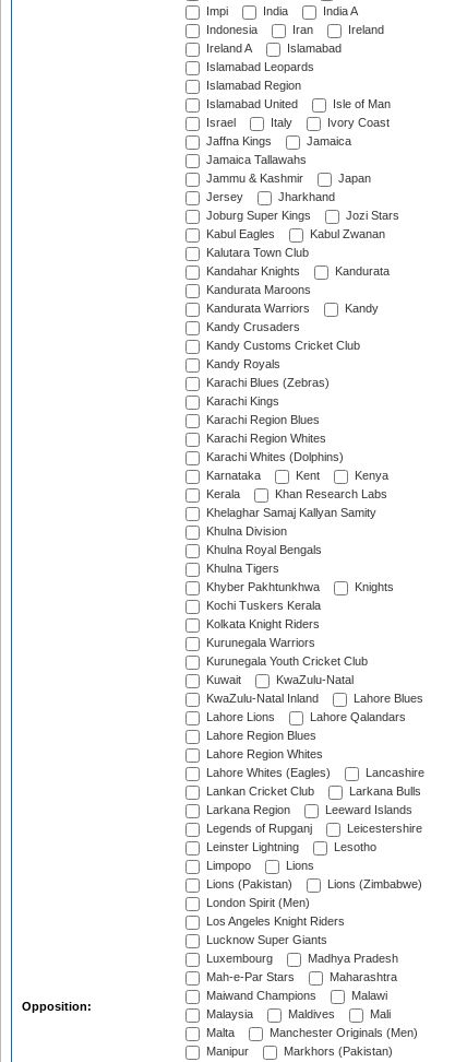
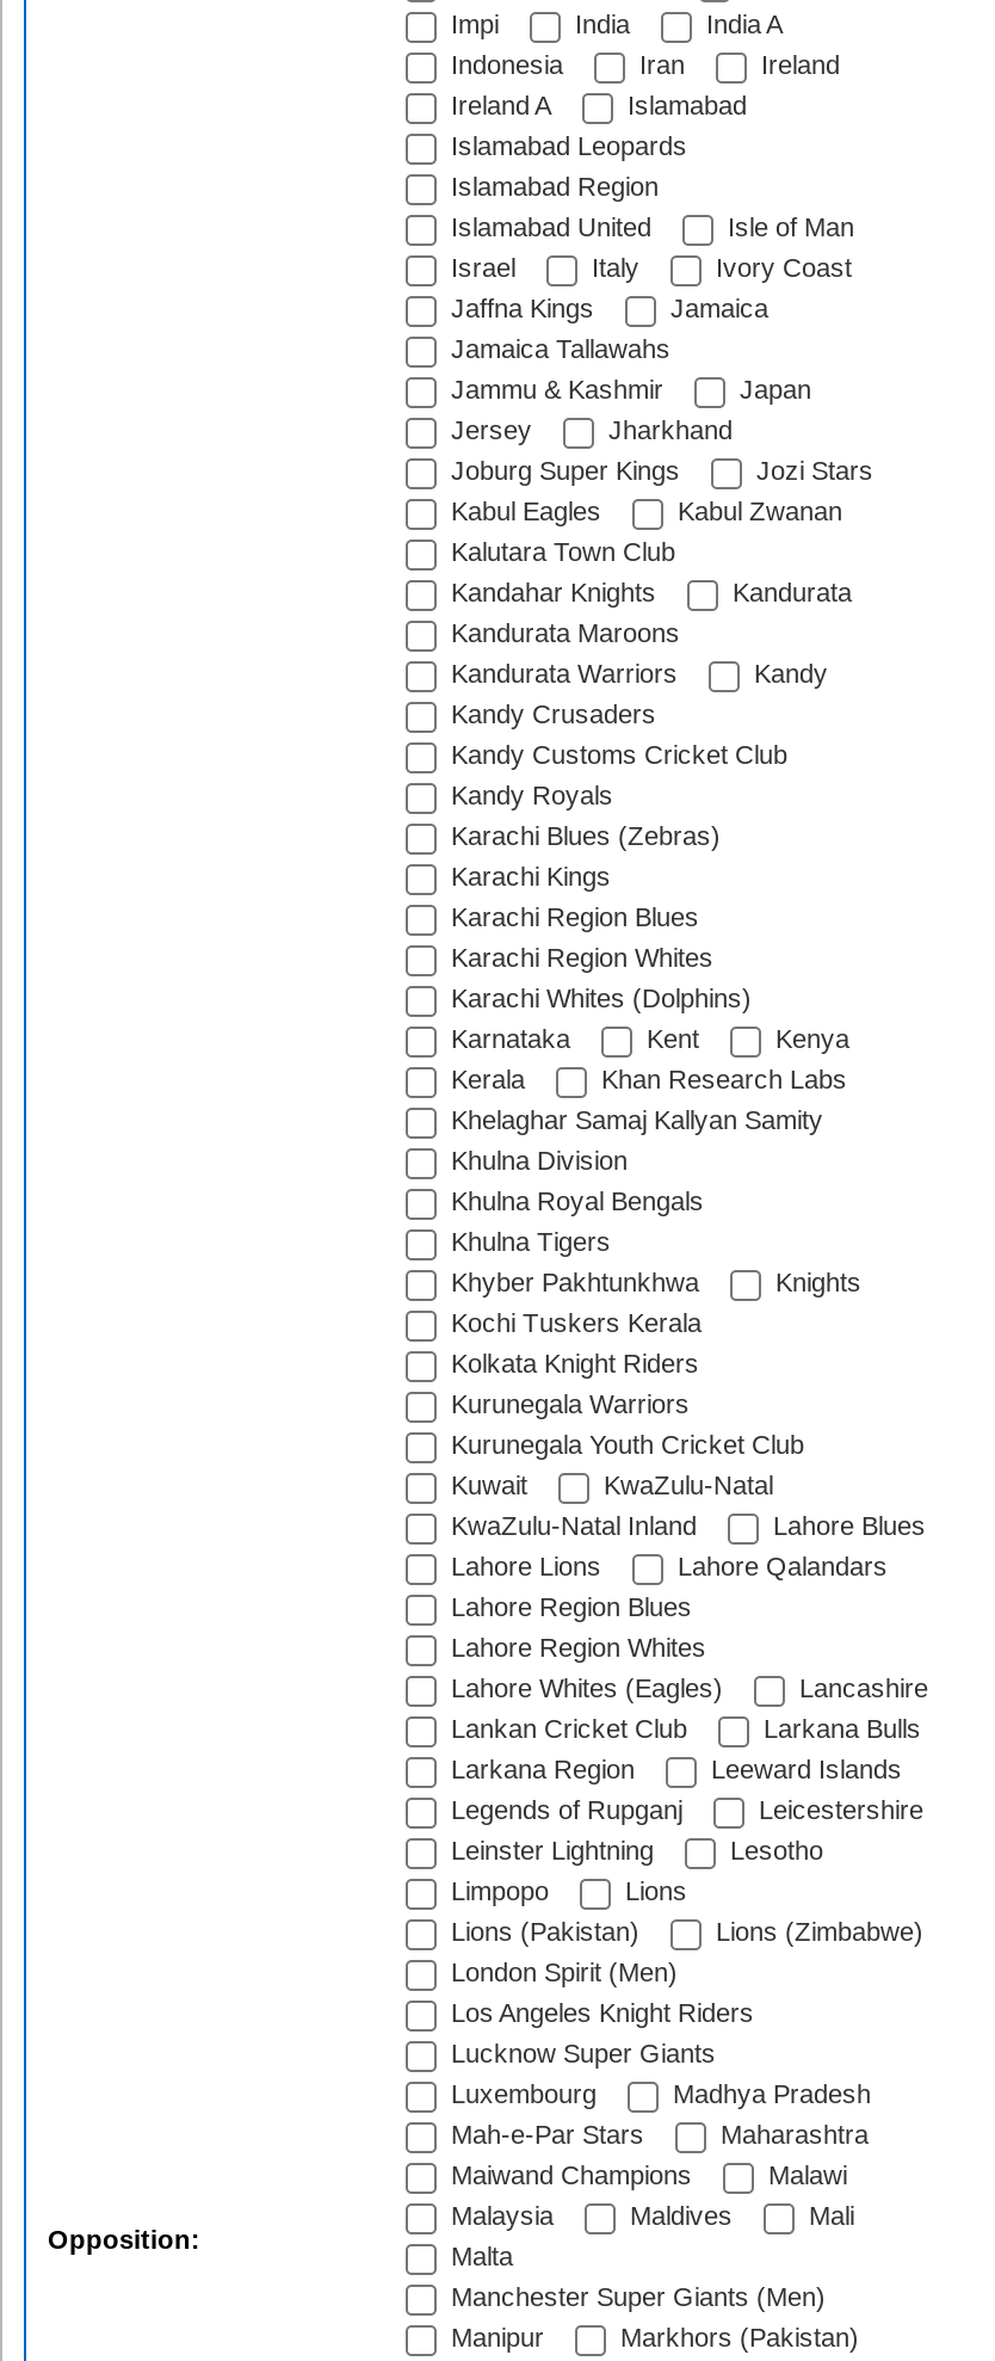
- Manchester Originals (Men)
+ Manchester Super Giants (Men)
